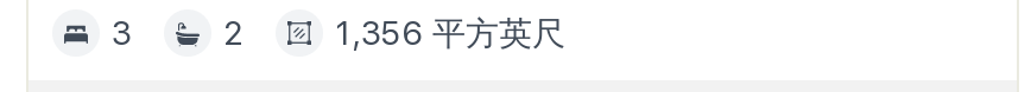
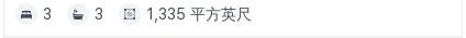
- 2
- 1,356 平方英尺
+ 3
+ 1,335 平方英尺
